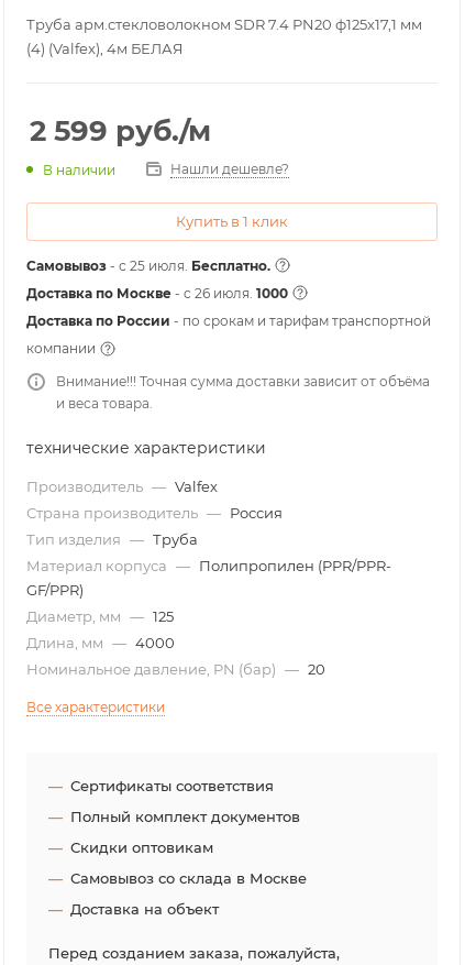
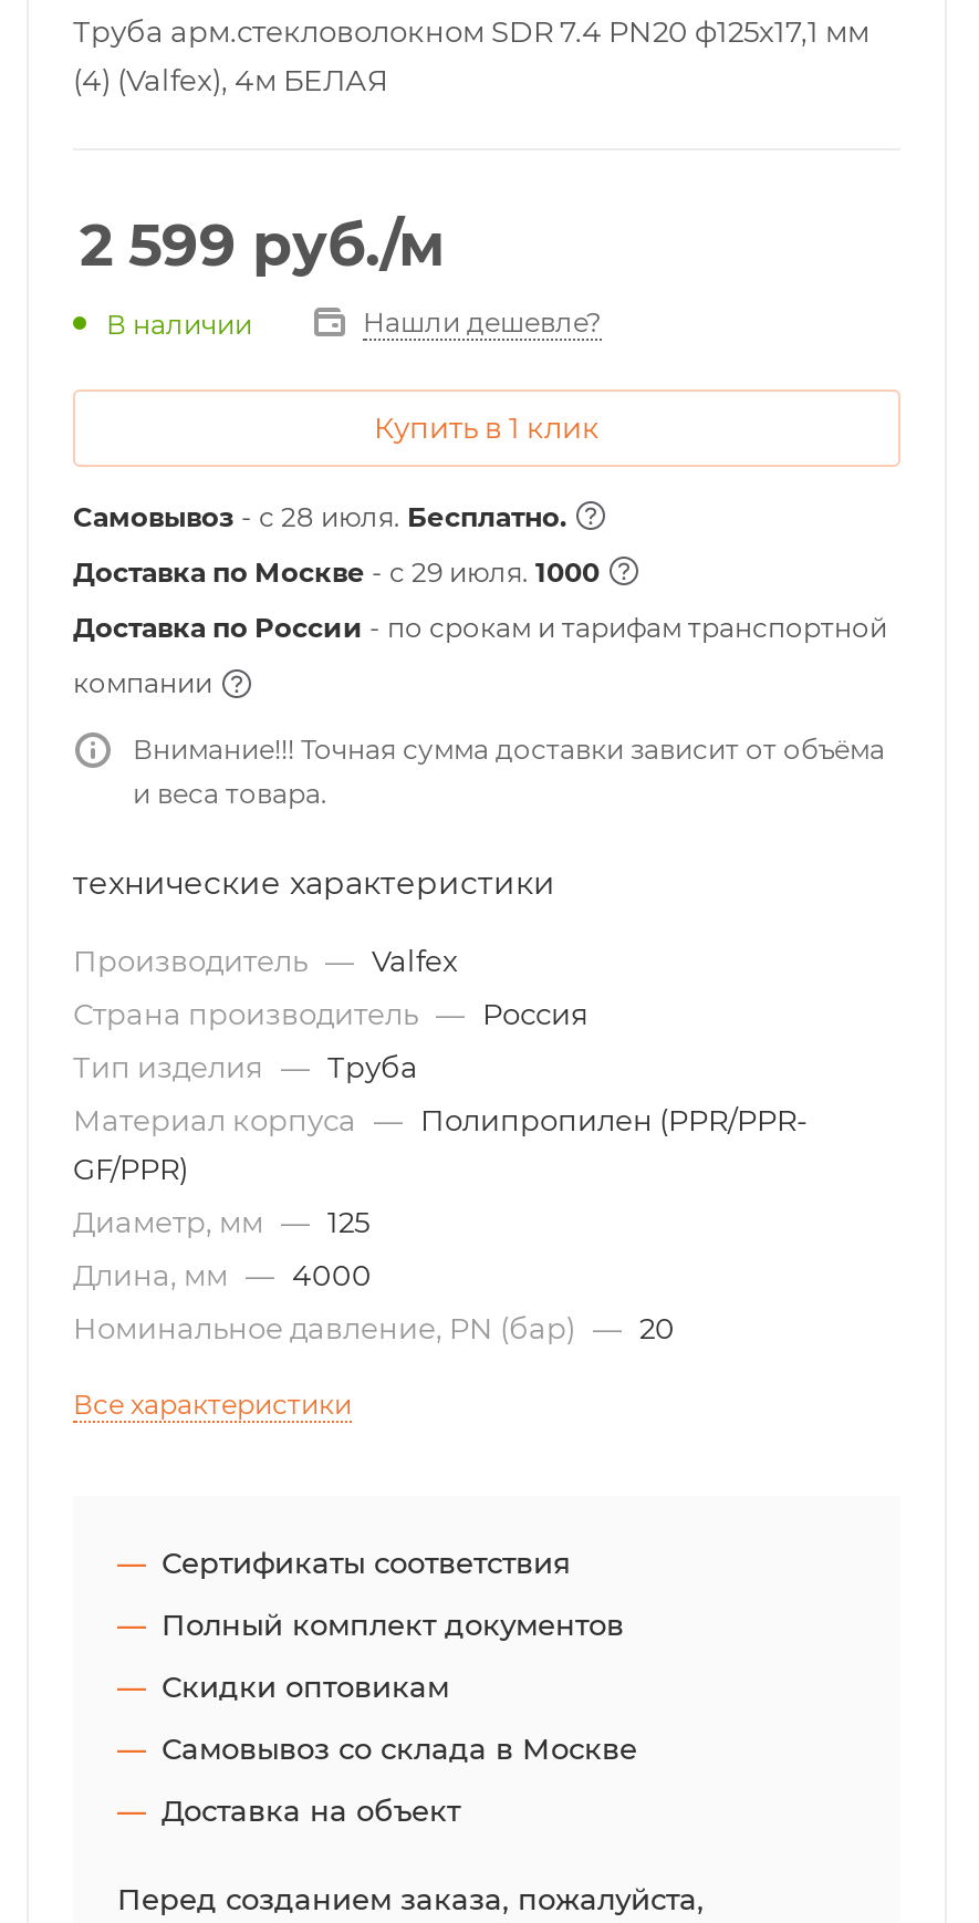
- Самовывоз - с 25 июля. Бесплатно.
+ Самовывоз - с 28 июля. Бесплатно.

- Доставка по Москве - c 26 июля. 1000
+ Доставка по Москве - c 29 июля. 1000
